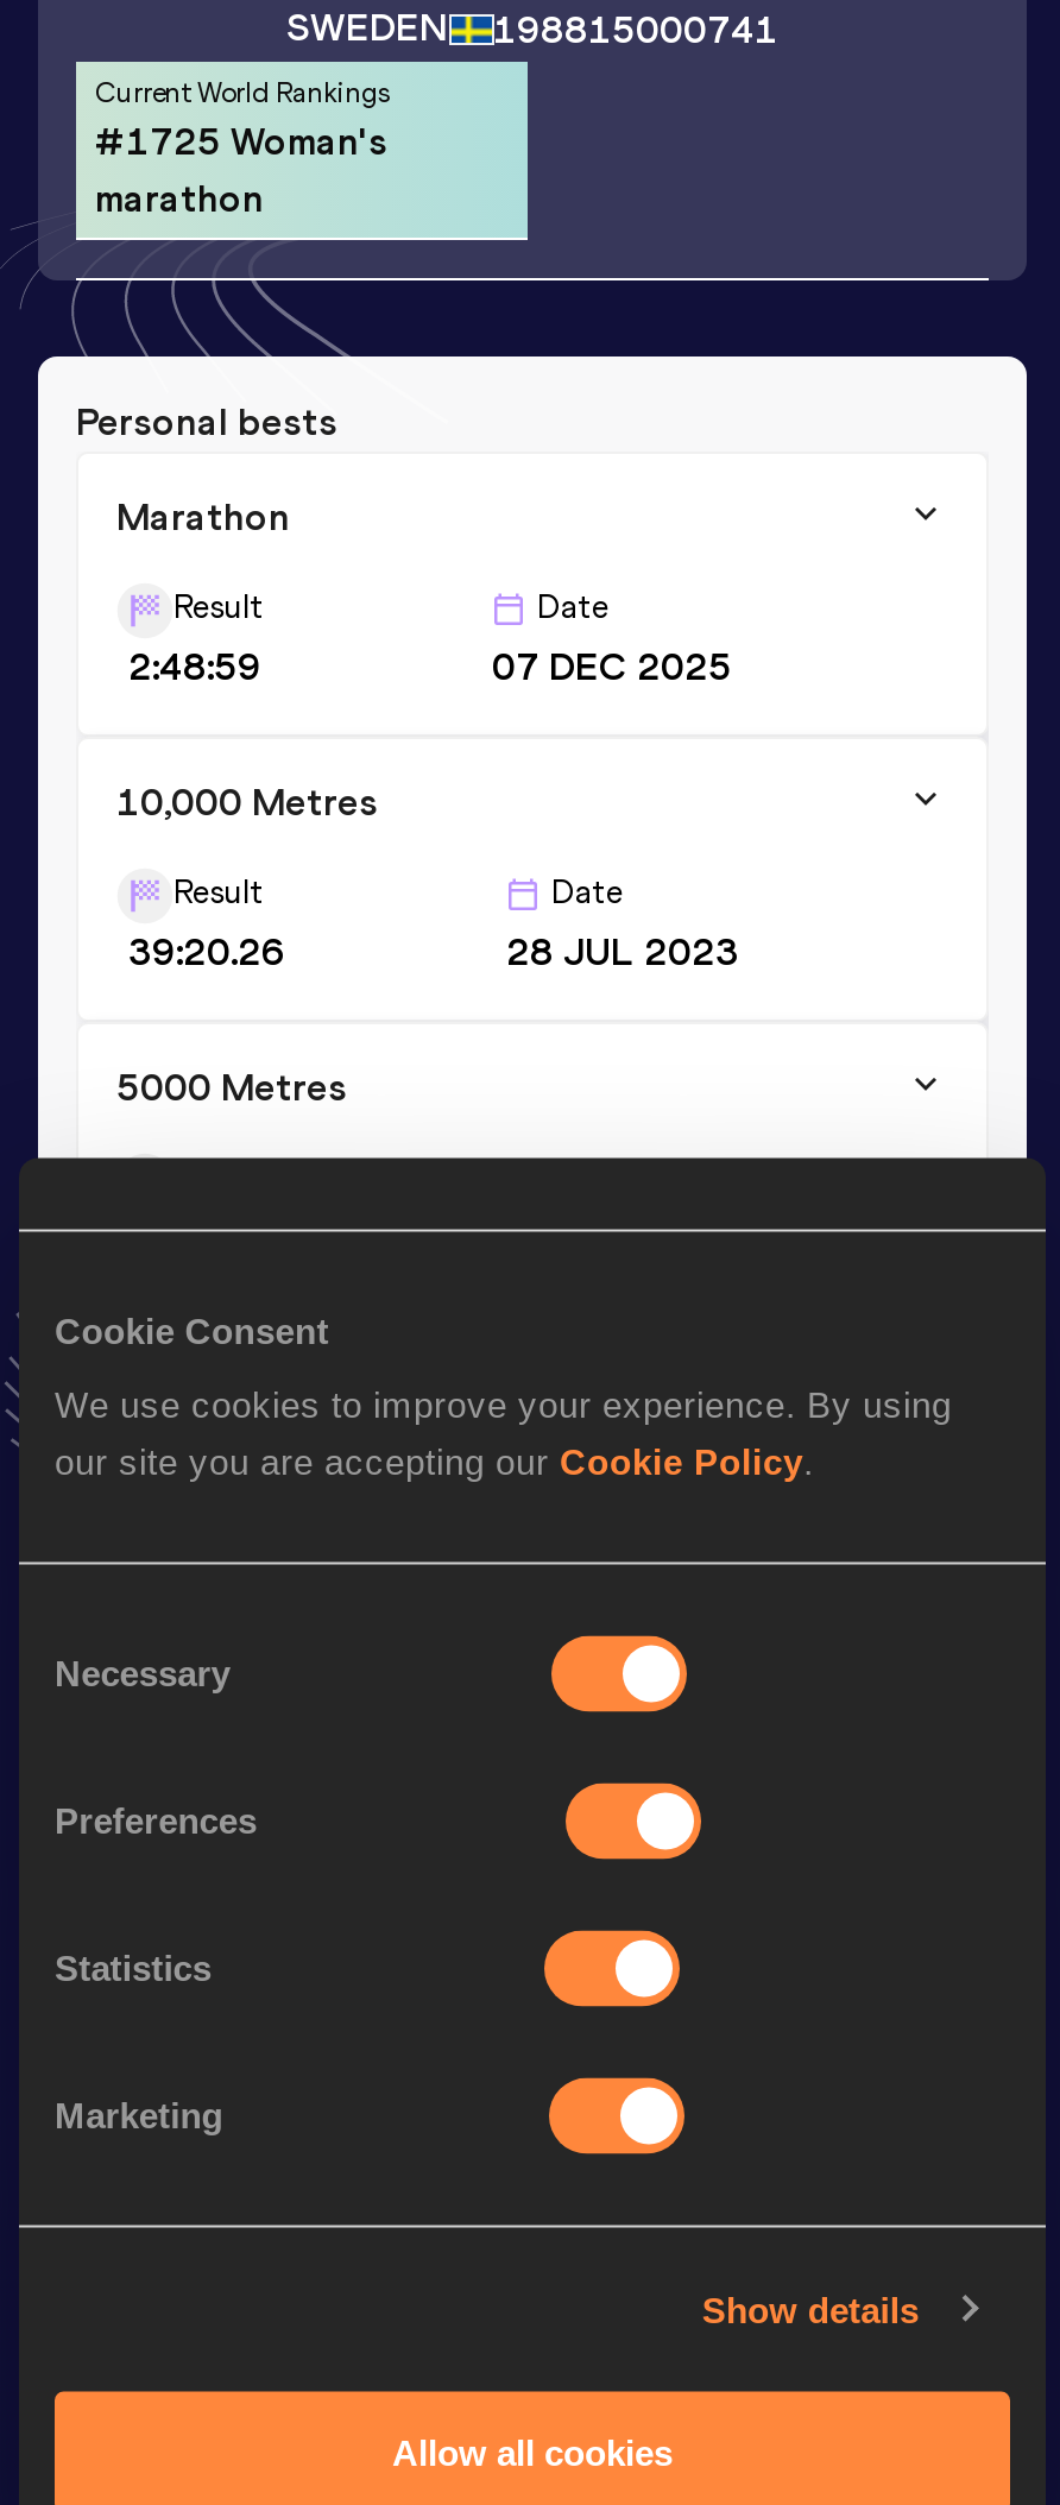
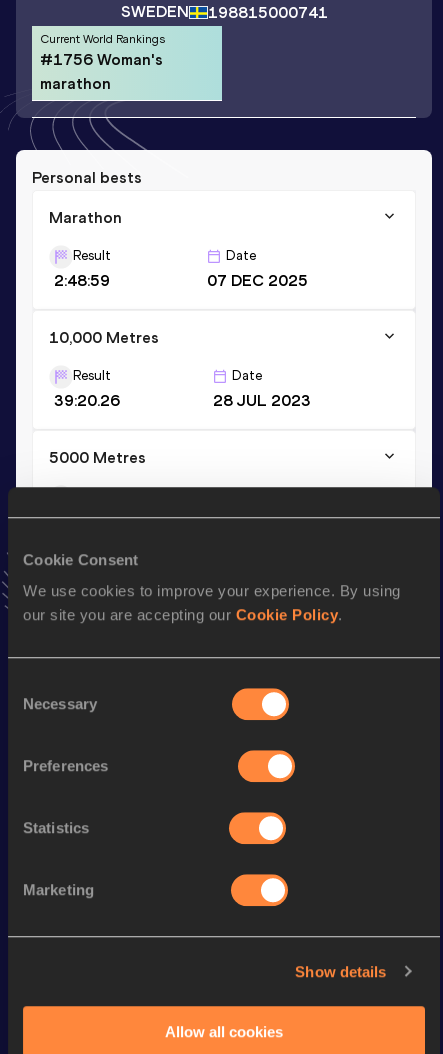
- #1725 Woman's
+ #1756 Woman's
